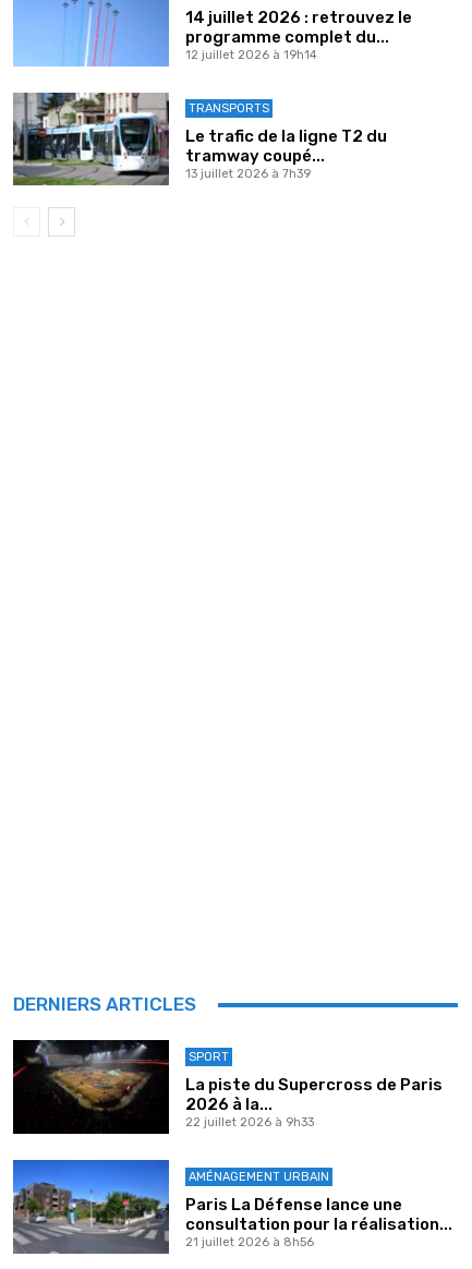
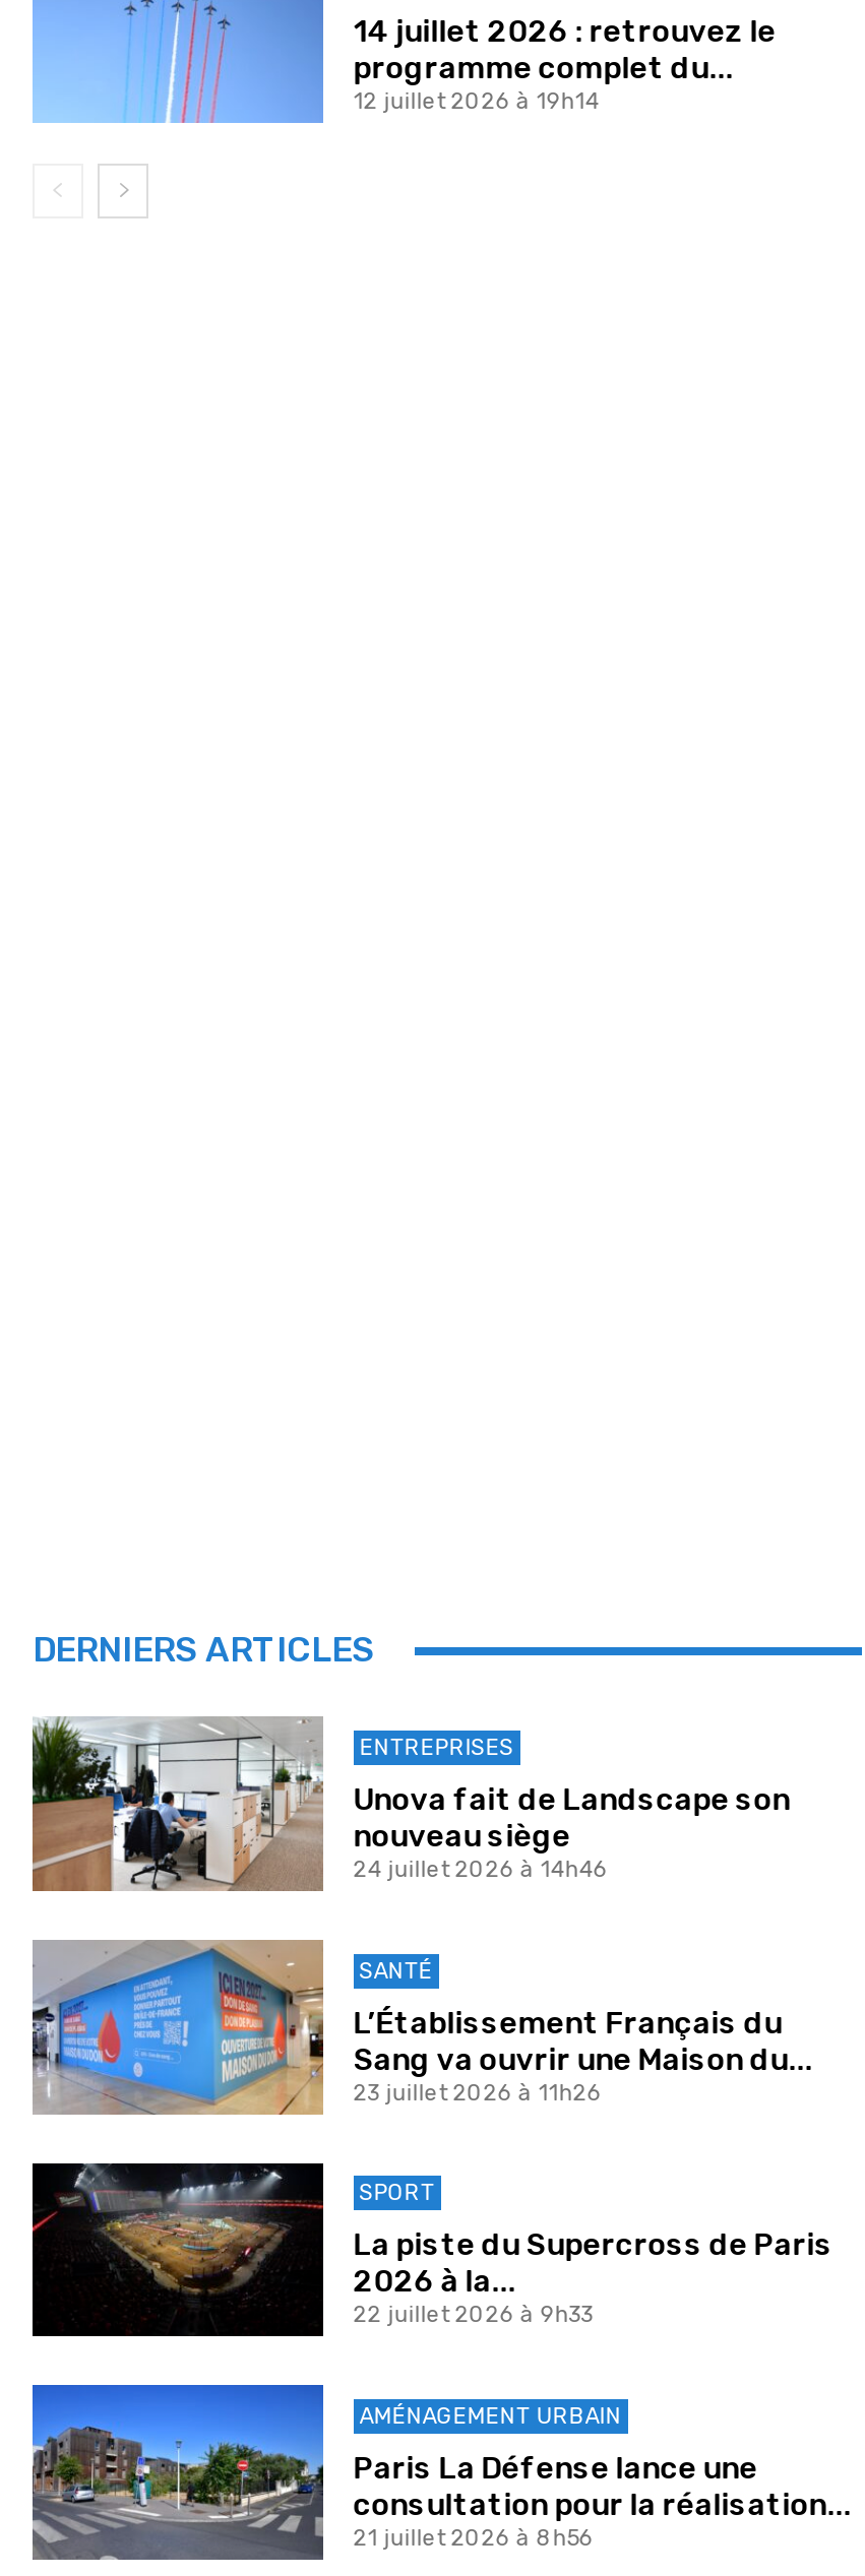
- [image]
- TRANSPORTS
- Le trafic de la ligne T2 du
- tramway coupé...
- 13 juillet 2026 à 7h39

moved up: DERNIERS ARTICLES

+ [image]
+ ENTREPRISES
+ Unova fait de Landscape son
+ nouveau siège
+ 24 juillet 2026 à 14h46

+ [image]
+ SANTÉ
+ L’Établissement Français du
+ Sang va ouvrir une Maison du...
+ 23 juillet 2026 à 11h26
